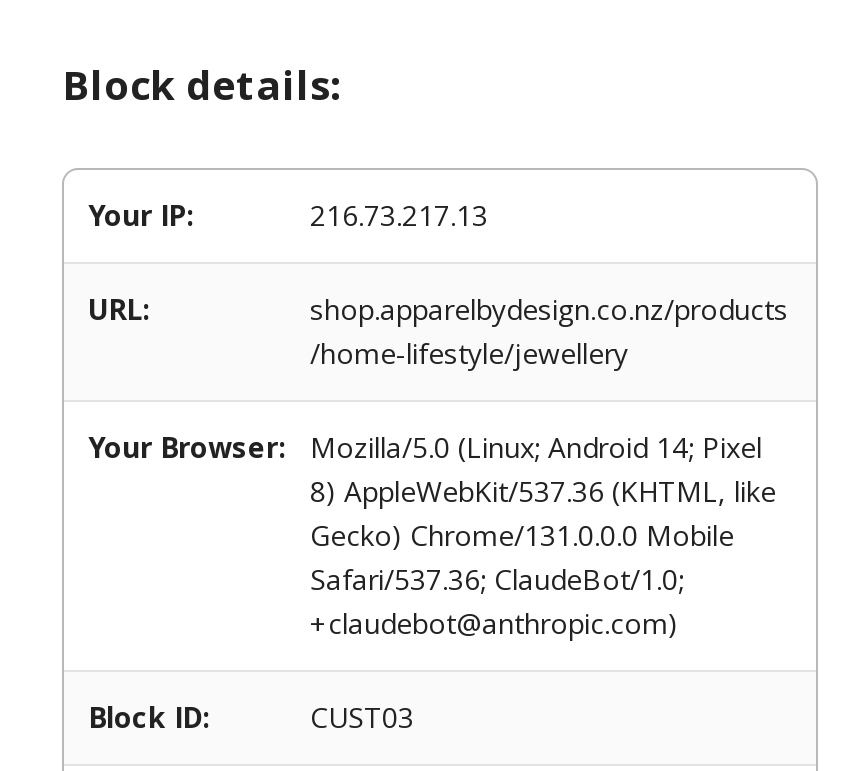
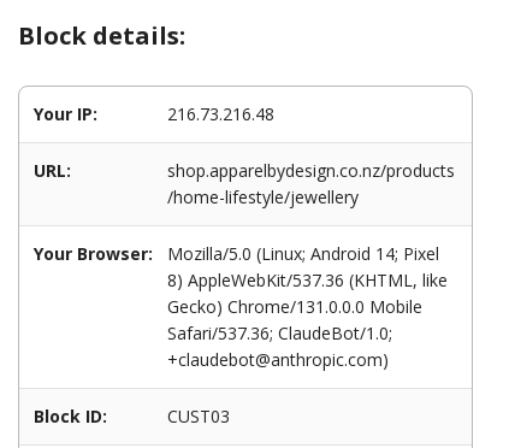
- 216.73.217.13
+ 216.73.216.48
